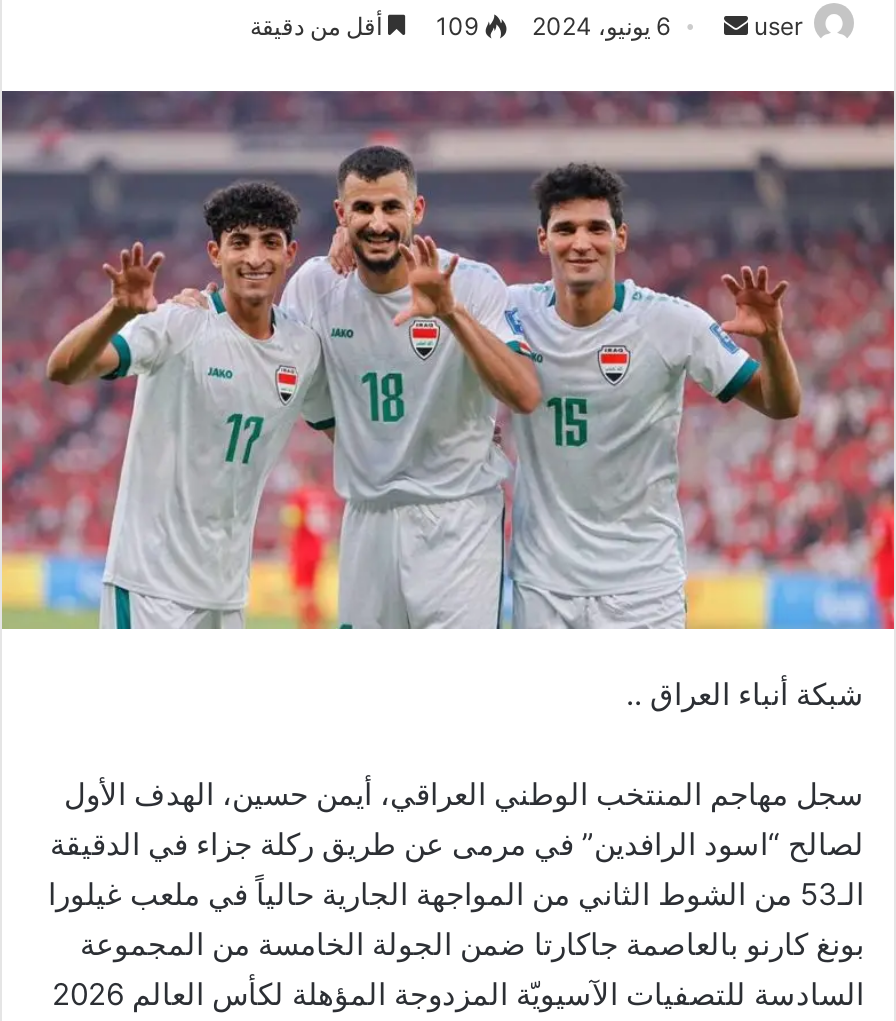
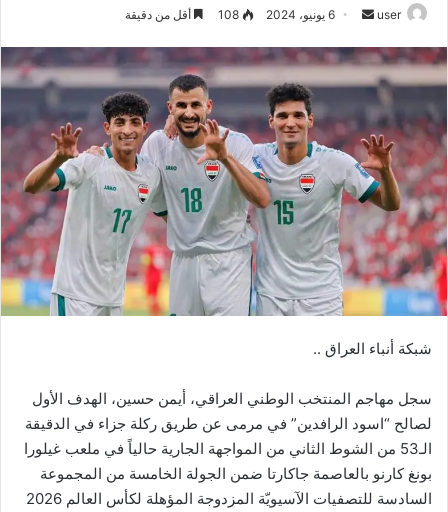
- 109
+ 108
